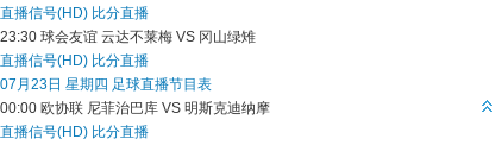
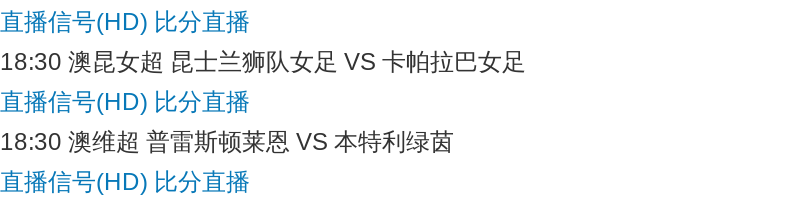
- 23:30 球会友谊云达不莱梅 VS 冈山绿雉
+ 18:30 澳昆女超昆士兰狮队女足 VS 卡帕拉巴女足

- 07月23日 星期四 足球直播节目表
- 00:00 欧协联尼菲治巴库 VS 明斯克迪纳摩
+ 18:30 澳维超普雷斯顿莱恩 VS 本特利绿茵
